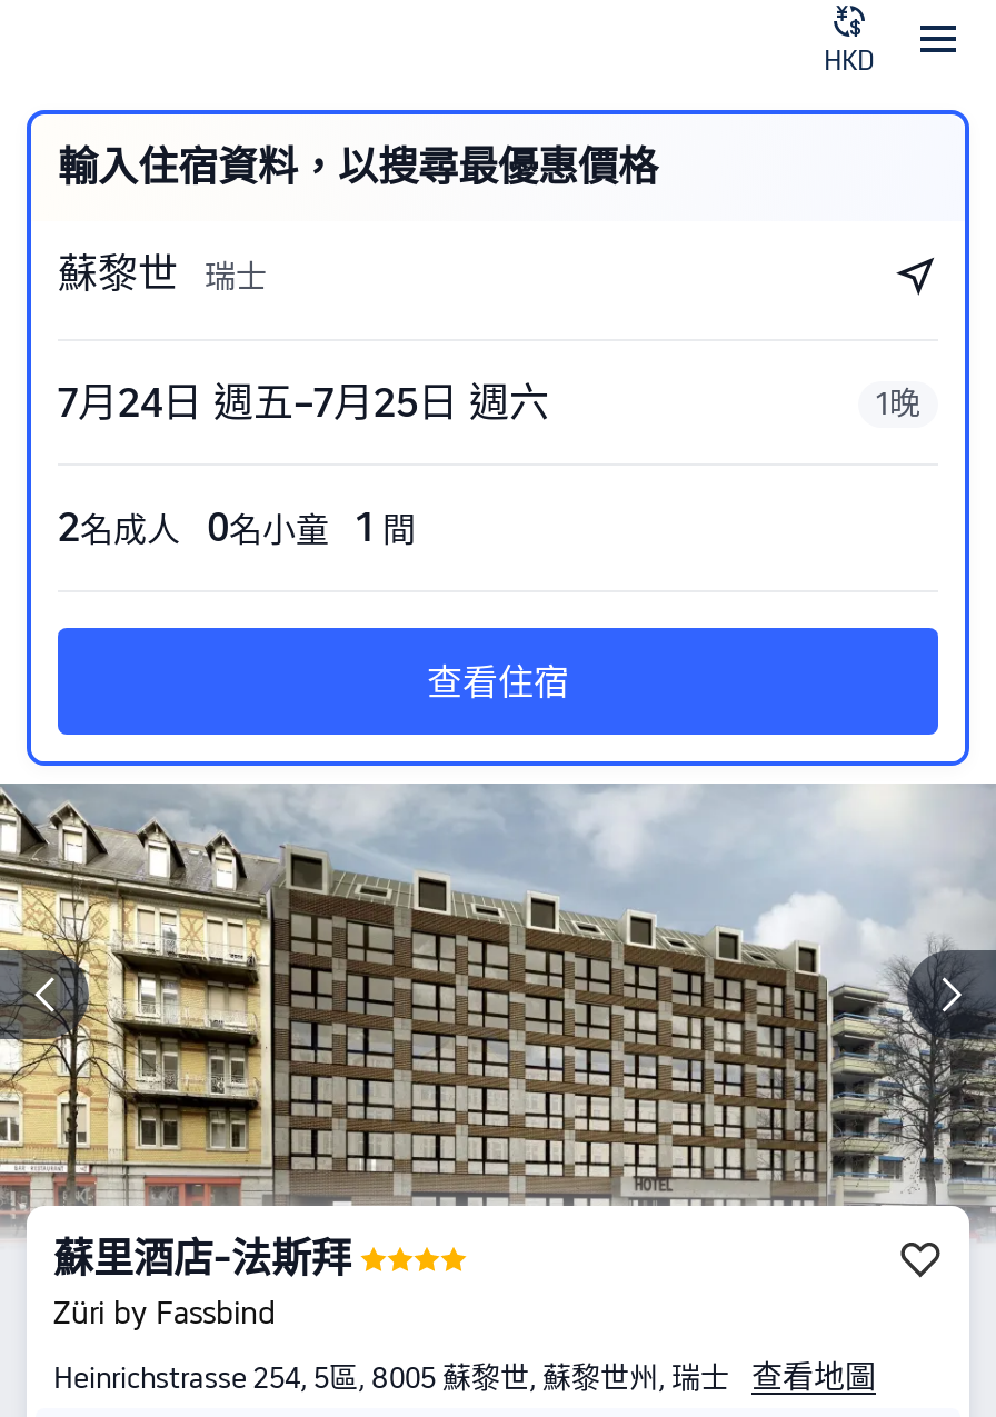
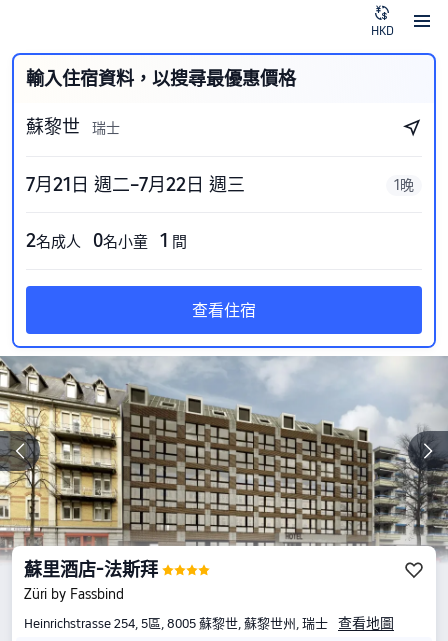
- 7月24日 週五–7月25日 週六
+ 7月21日 週二–7月22日 週三
